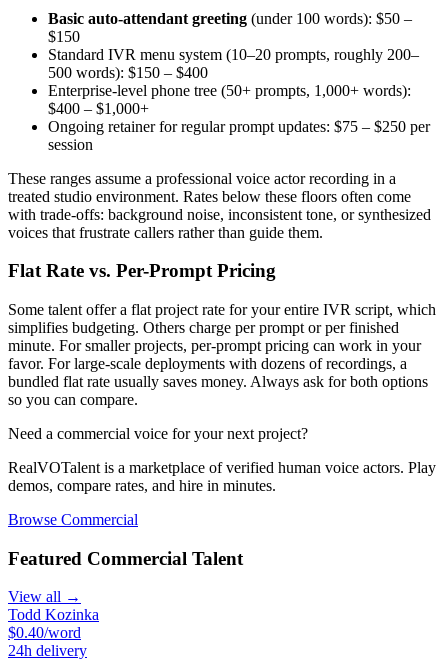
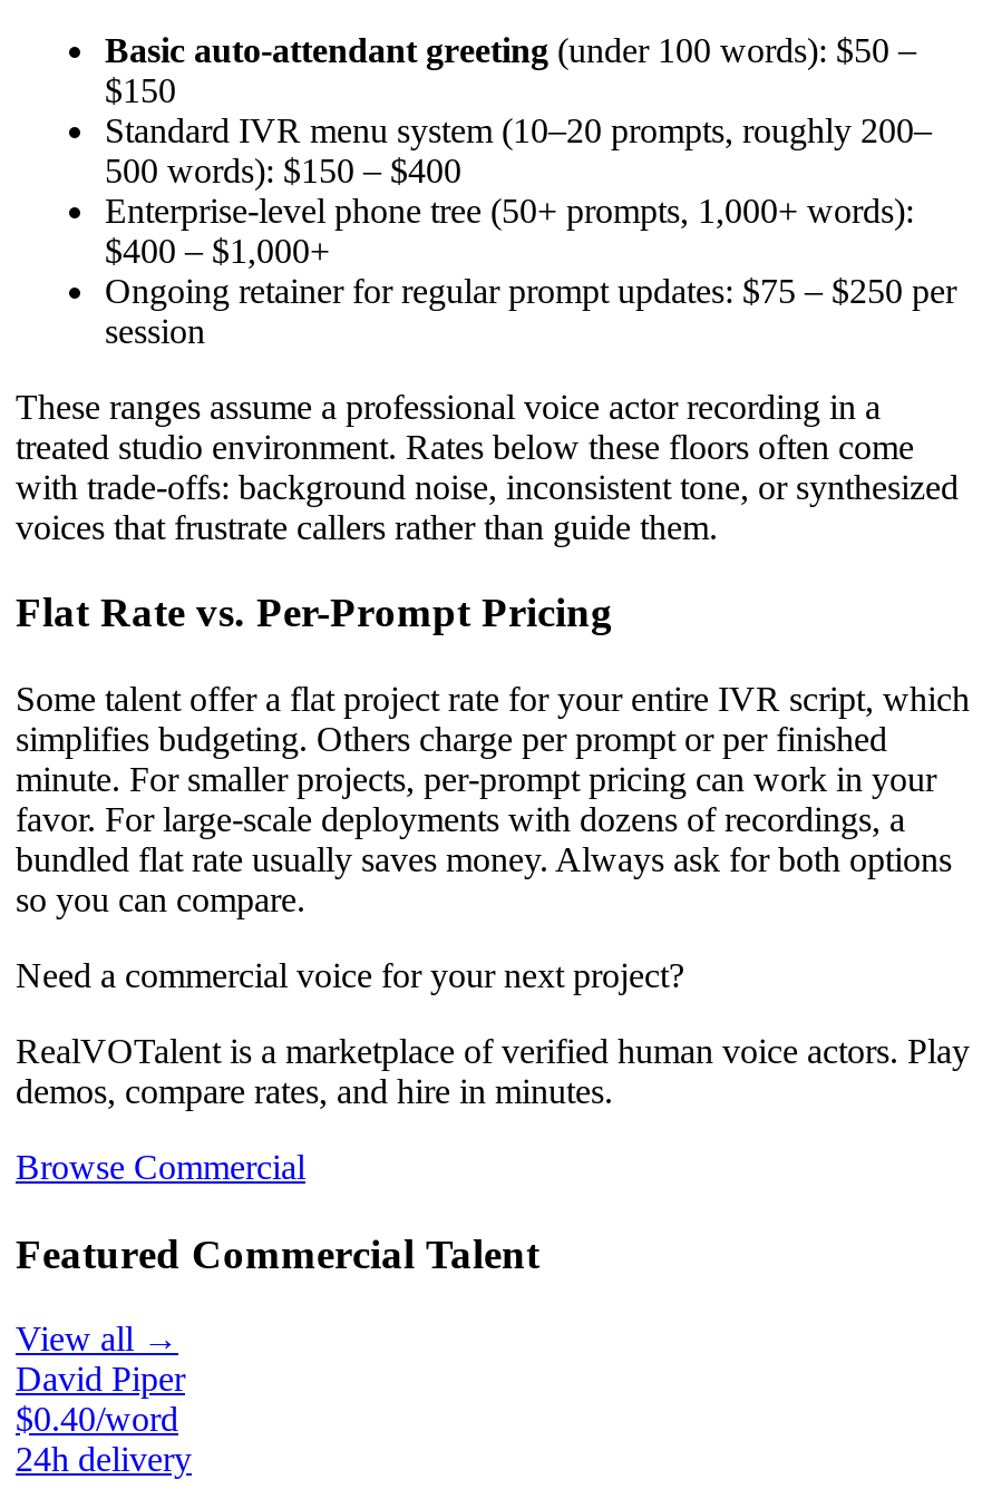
- Todd Kozinka
+ David Piper
